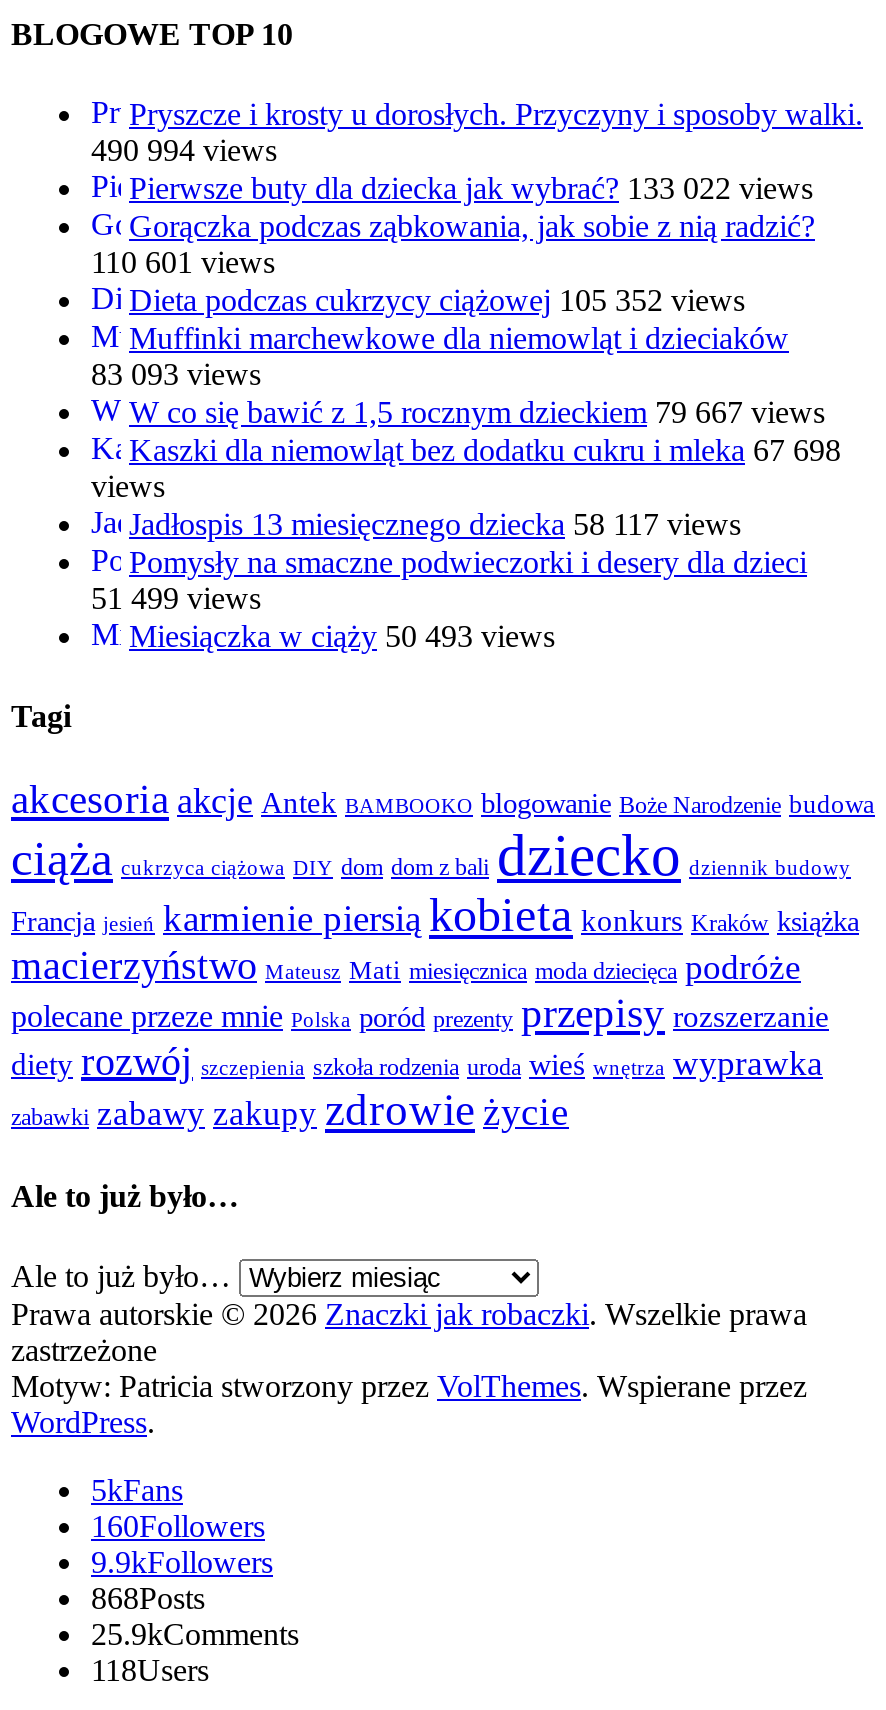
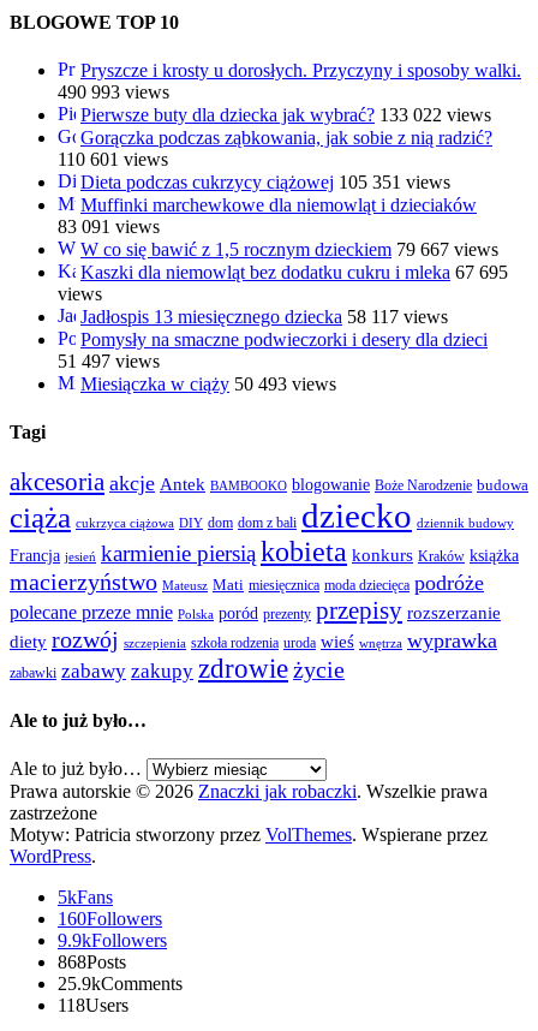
- 490 994 views
+ 490 993 views

- Dieta podczas cukrzycy ciążowej 105 352 views
+ Dieta podczas cukrzycy ciążowej 105 351 views

- 83 093 views
+ 83 091 views

- Kaszki dla niemowląt bez dodatku cukru i mleka 67 698
+ Kaszki dla niemowląt bez dodatku cukru i mleka 67 695

- 51 499 views
+ 51 497 views
